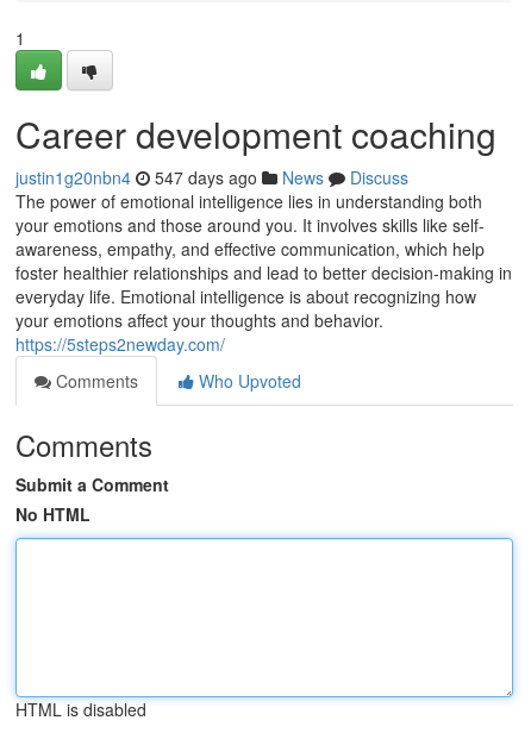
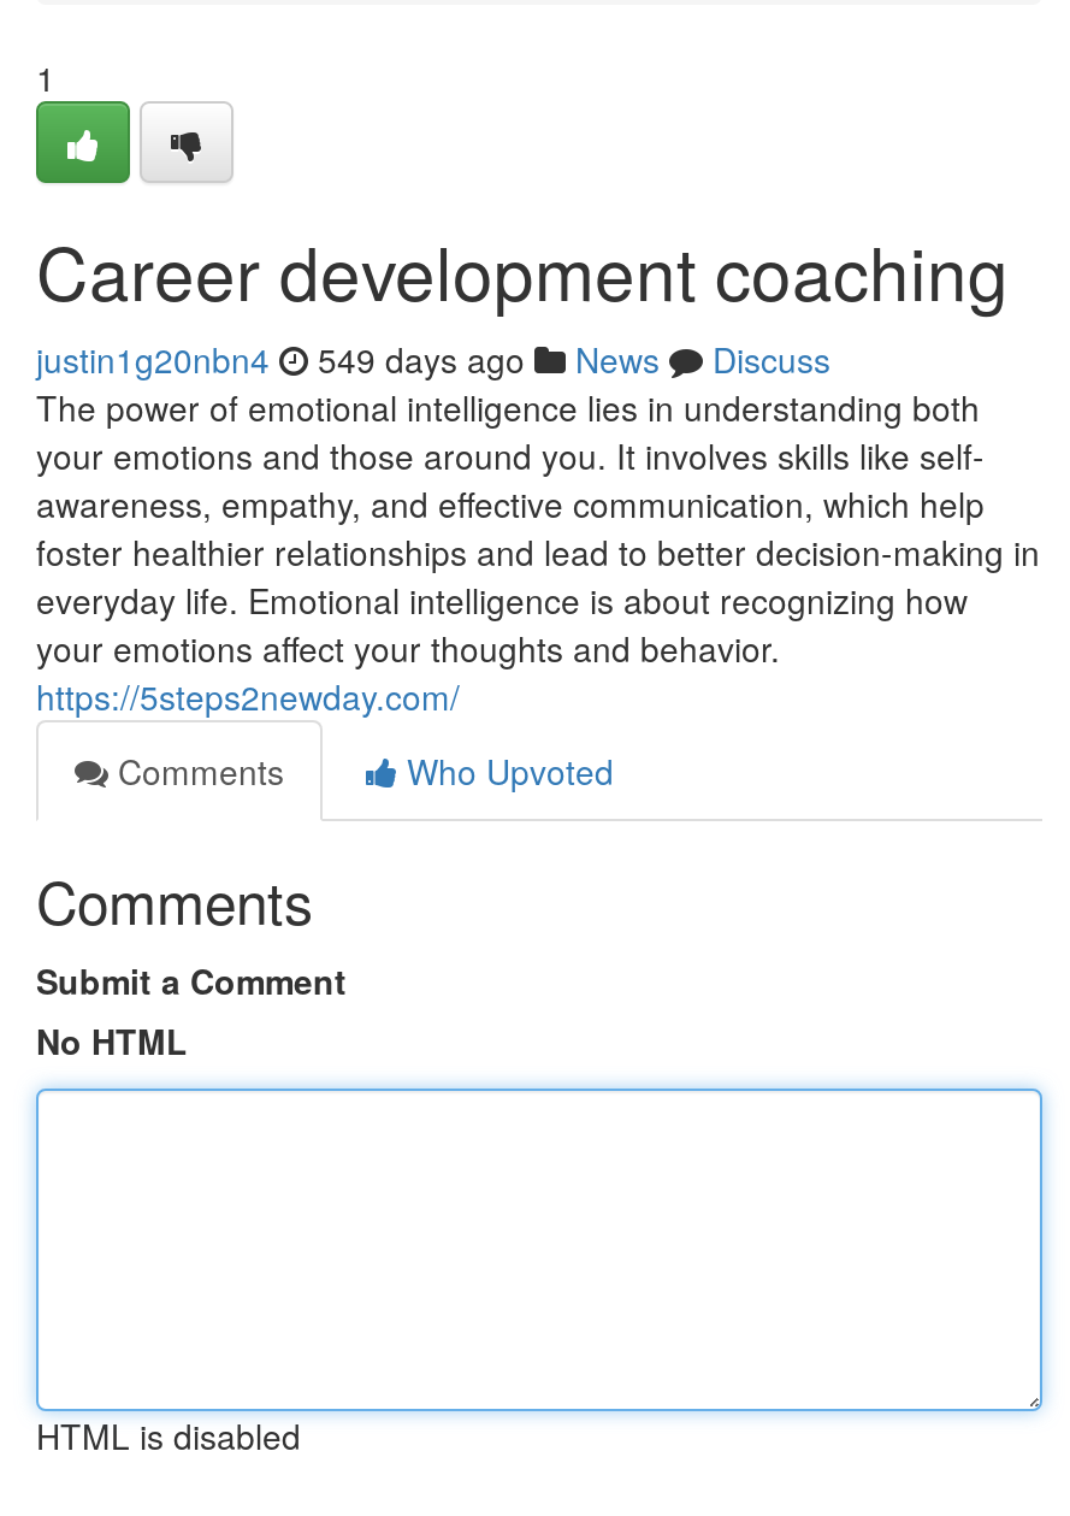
- justin1g20nbn4 547 days ago News Discuss
+ justin1g20nbn4 549 days ago News Discuss
